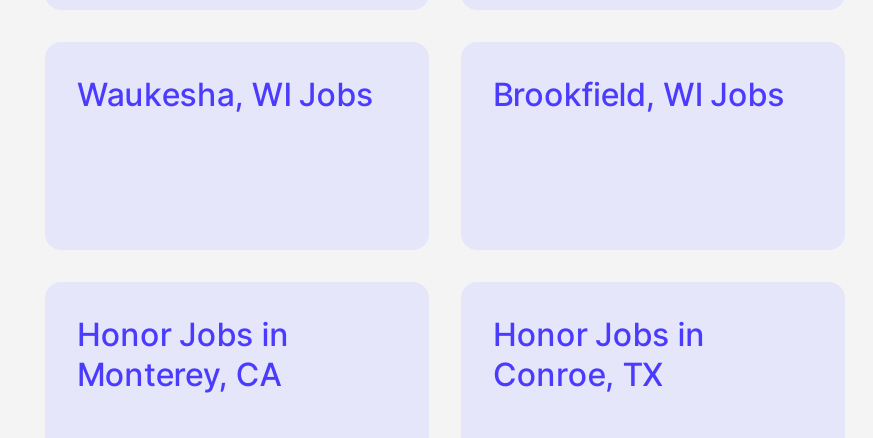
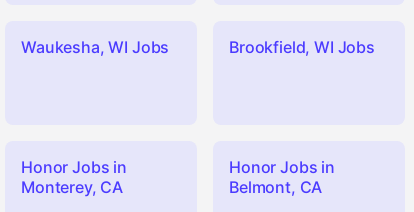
- Conroe, TX
+ Belmont, CA
